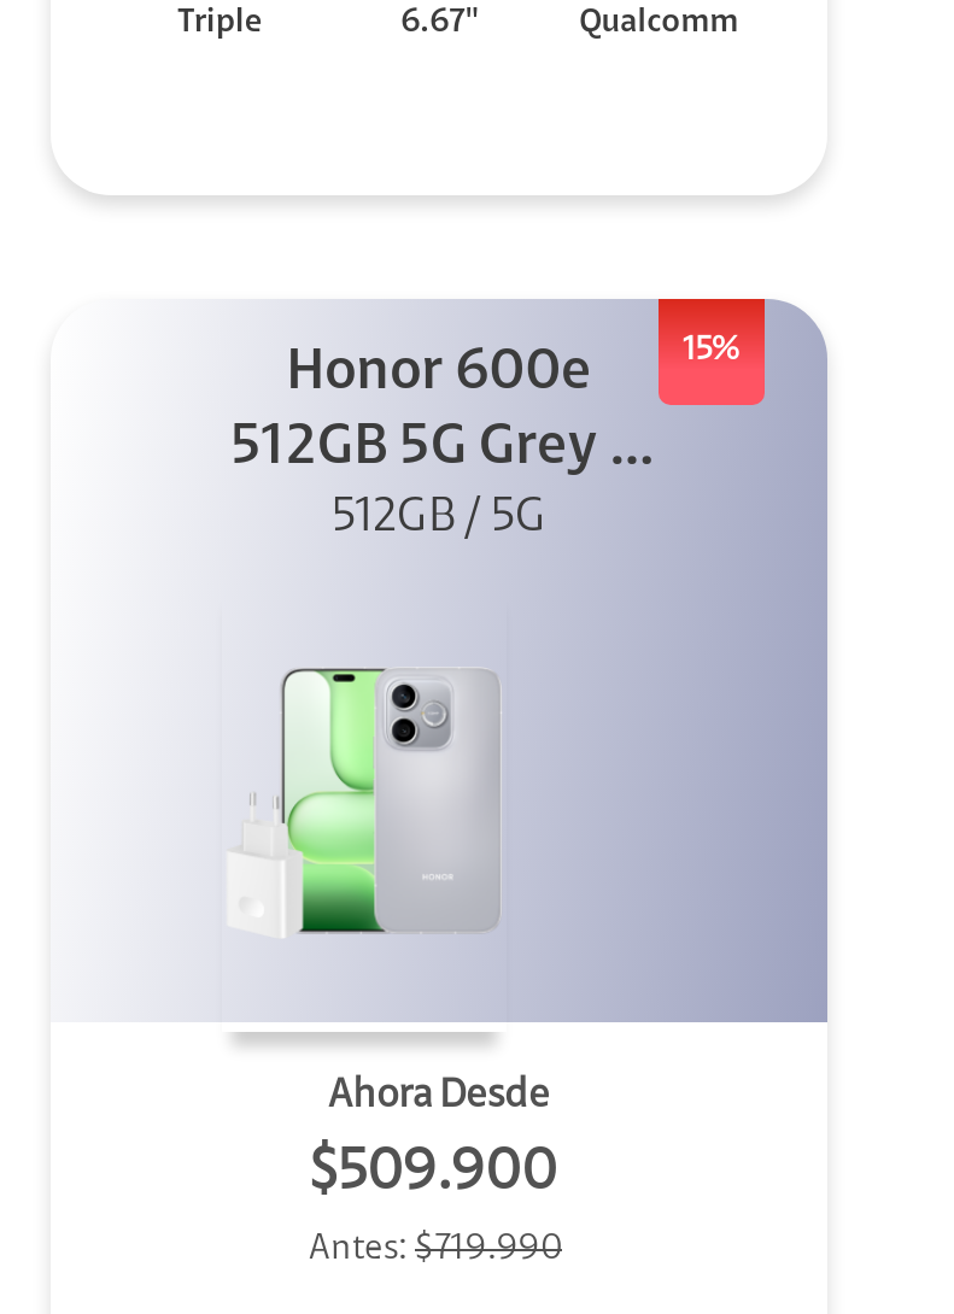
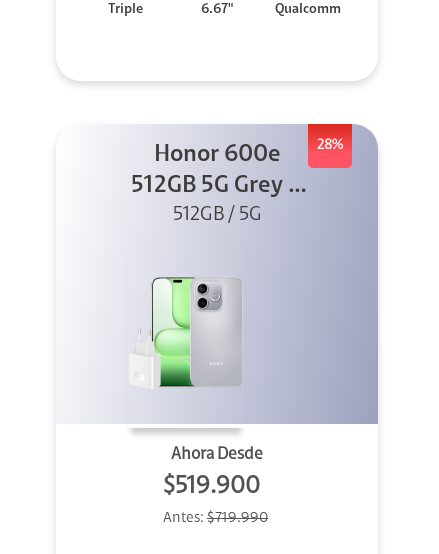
- 15%
+ 28%

- $509.900
+ $519.900
